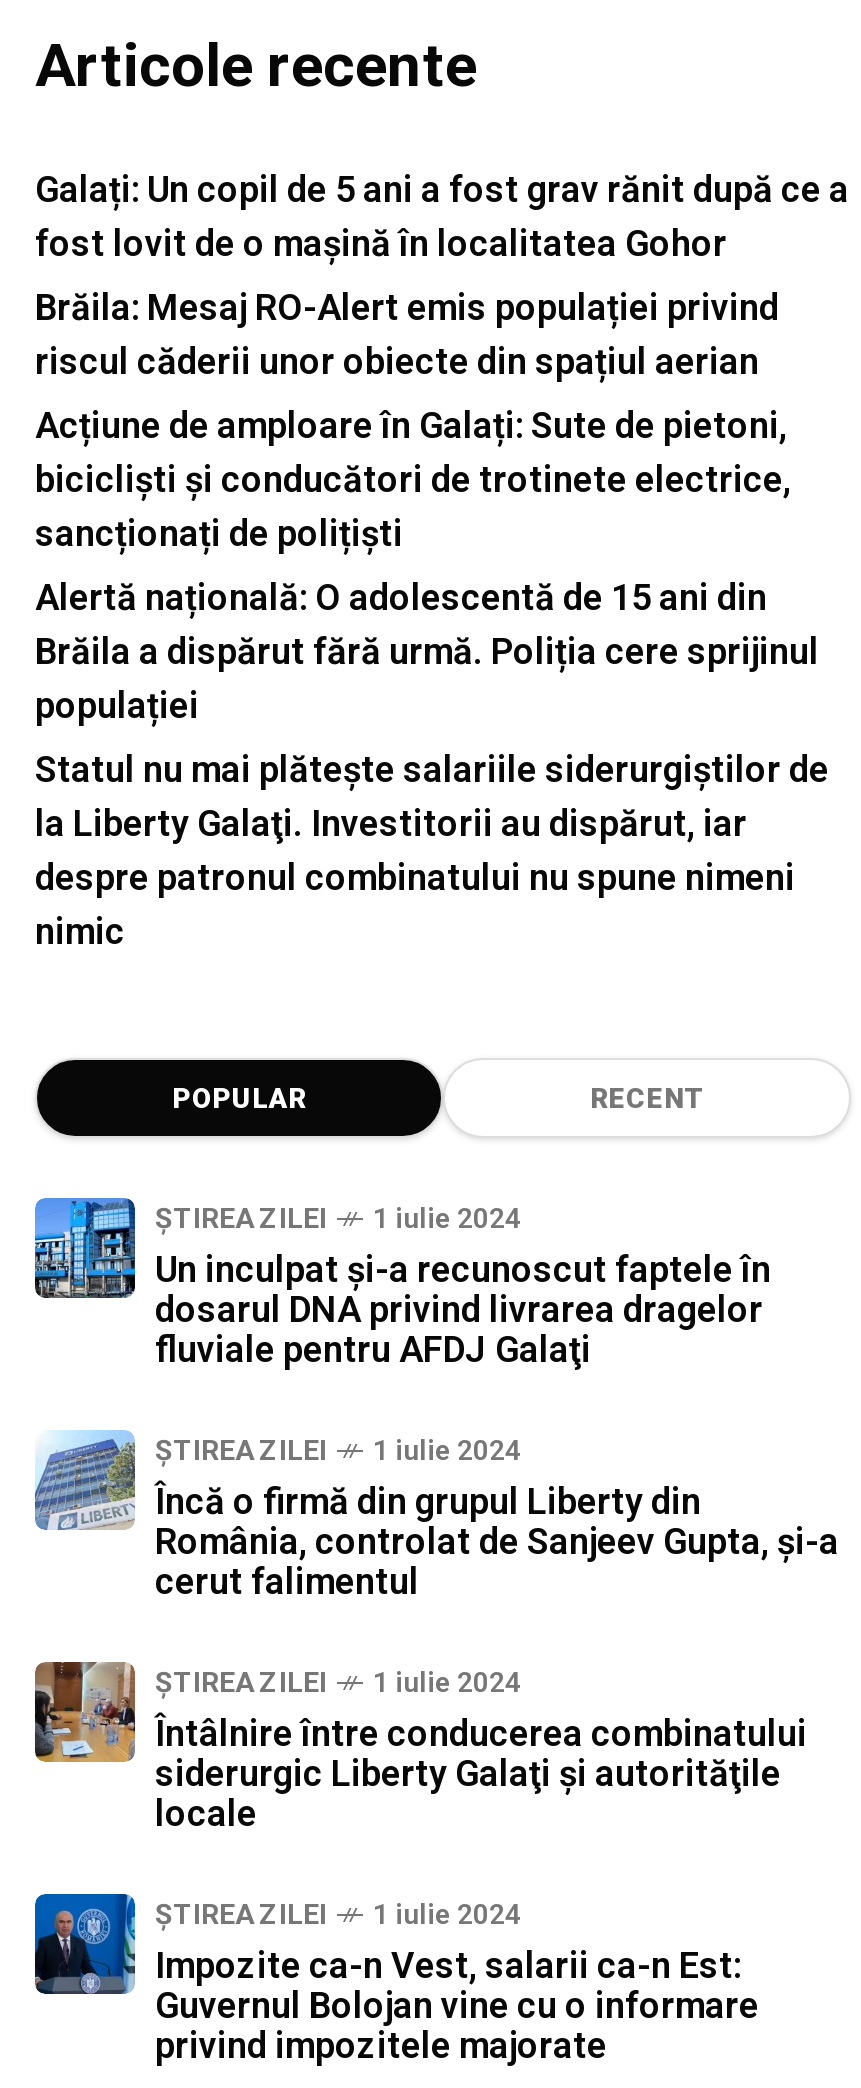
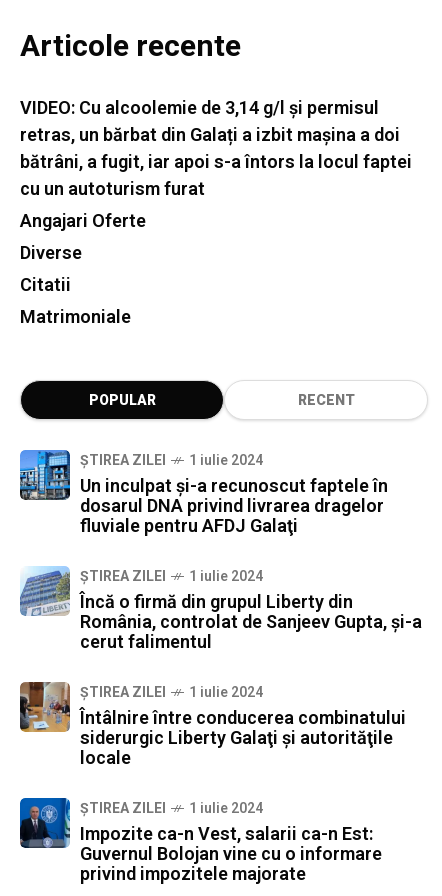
- Galați: Un copil de 5 ani a fost grav rănit după ce a
- fost lovit de o mașină în localitatea Gohor
+ VIDEO: Cu alcoolemie de 3,14 g/l și permisul
+ retras, un bărbat din Galați a izbit mașina a doi
+ bătrâni, a fugit, iar apoi s-a întors la locul faptei
+ cu un autoturism furat

- Brăila: Mesaj RO-Alert emis populației privind
- riscul căderii unor obiecte din spațiul aerian
+ Angajari Oferte

- Acțiune de amploare în Galați: Sute de pietoni,
- bicicliști și conducători de trotinete electrice,
- sancționați de polițiști
+ Diverse

- Alertă națională: O adolescentă de 15 ani din
- Brăila a dispărut fără urmă. Poliția cere sprijinul
- populației
+ Citatii

- Statul nu mai plăteşte salariile siderurgiştilor de
- la Liberty Galaţi. Investitorii au dispărut, iar
- despre patronul combinatului nu spune nimeni
- nimic
+ Matrimoniale
